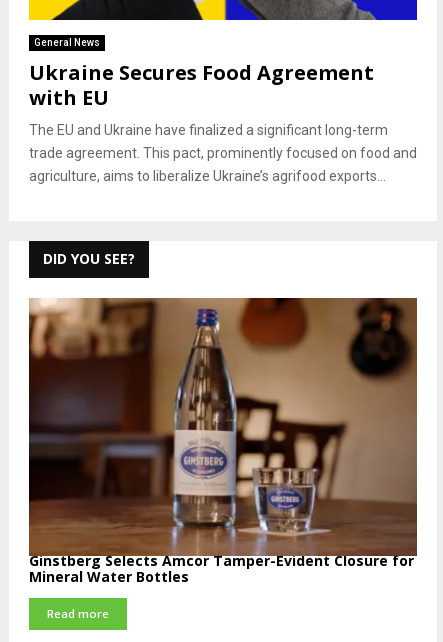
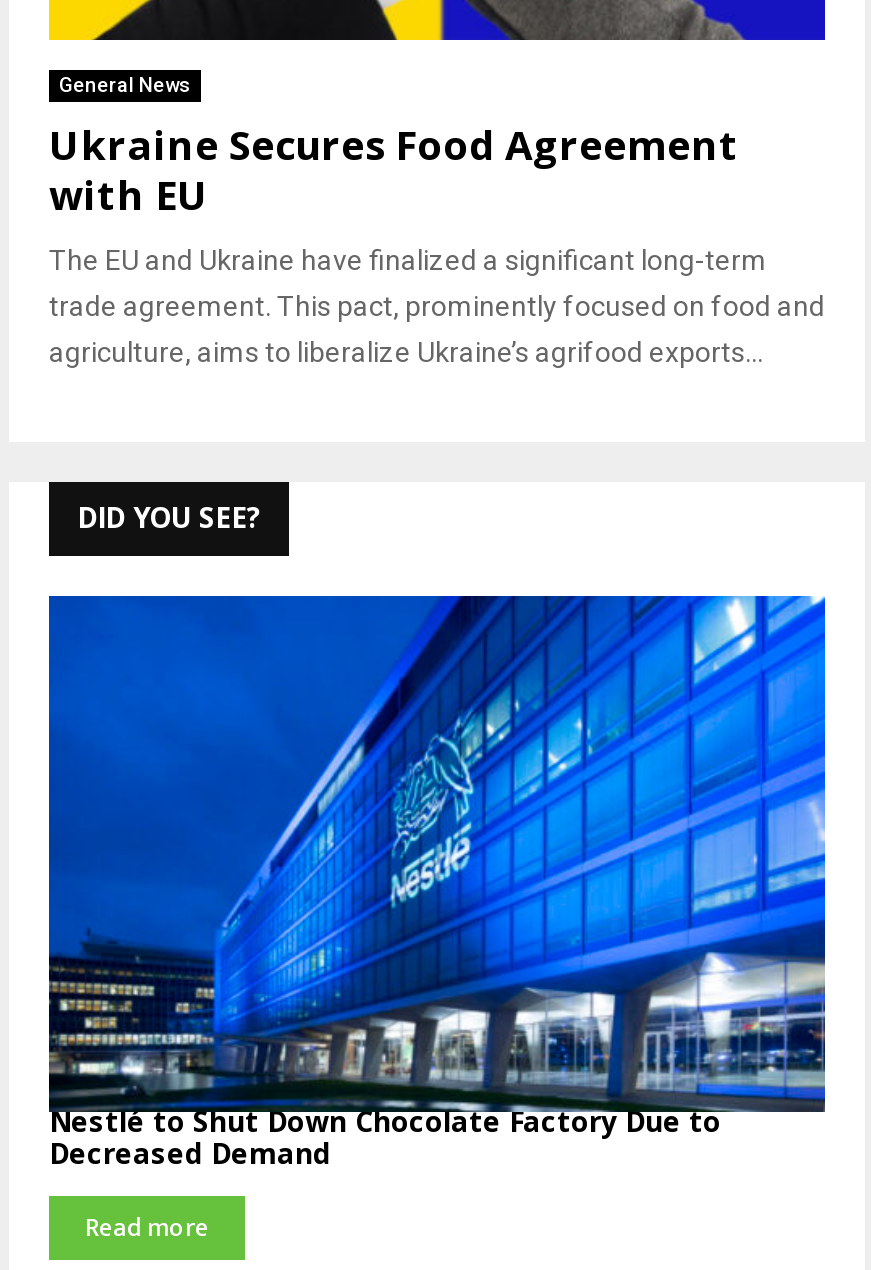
- [image]
- Ginstberg Selects Amcor Tamper-Evident Closure for
- Mineral Water Bottles
+ [image]
+ Nestlé to Shut Down Chocolate Factory Due to
+ Decreased Demand
